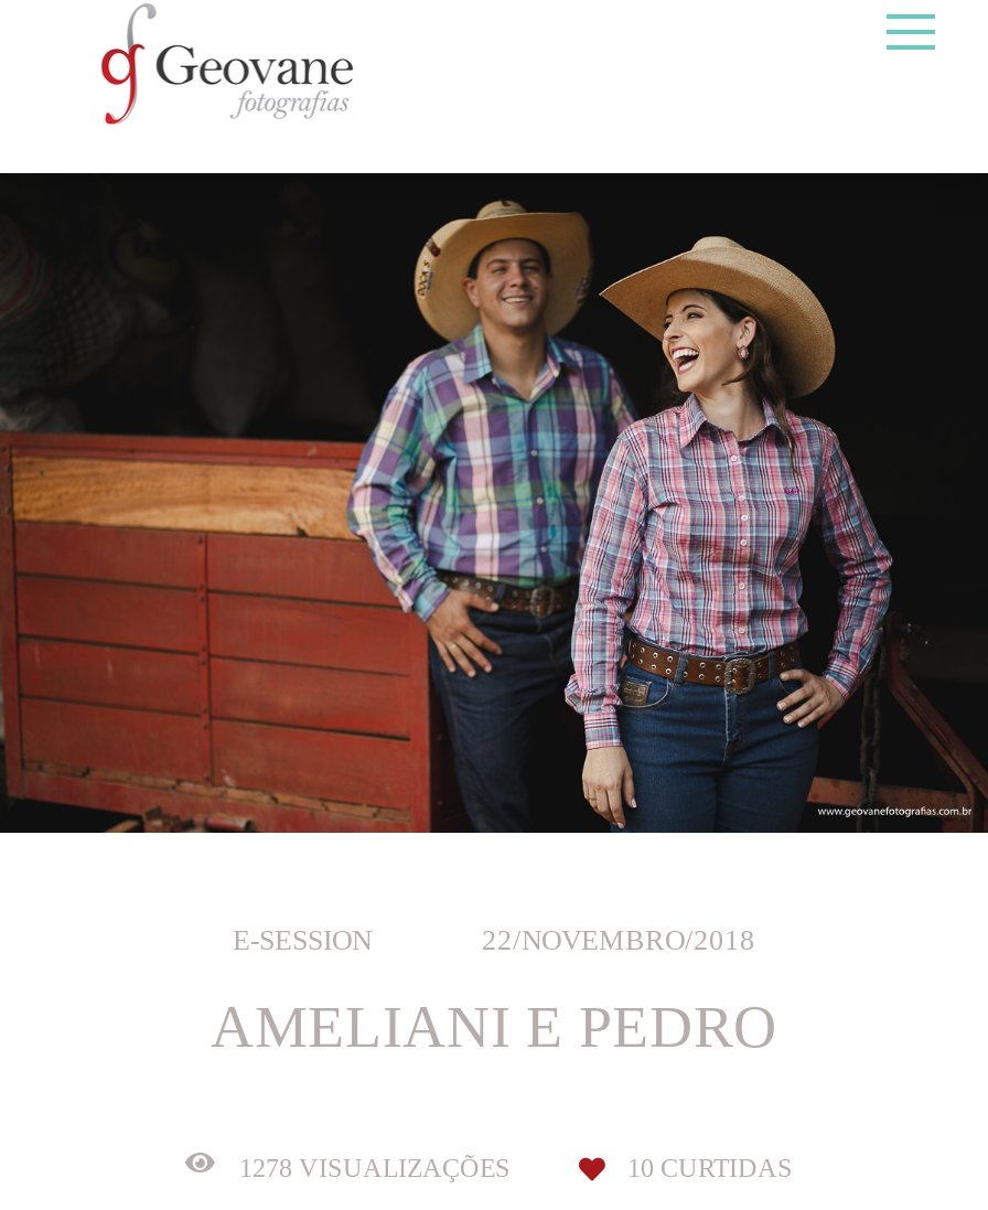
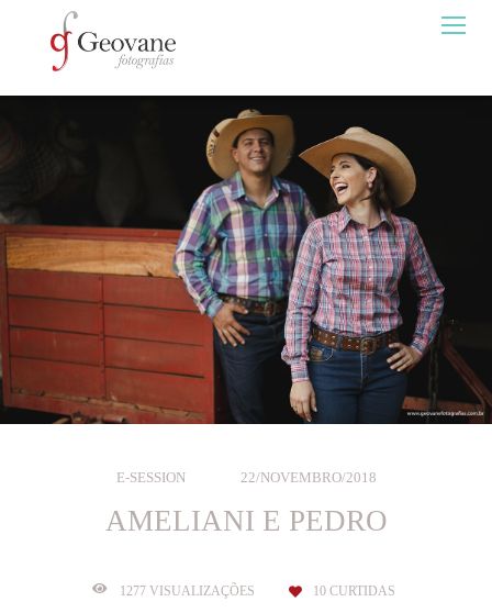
- 1278 VISUALIZAÇÕES
+ 1277 VISUALIZAÇÕES
